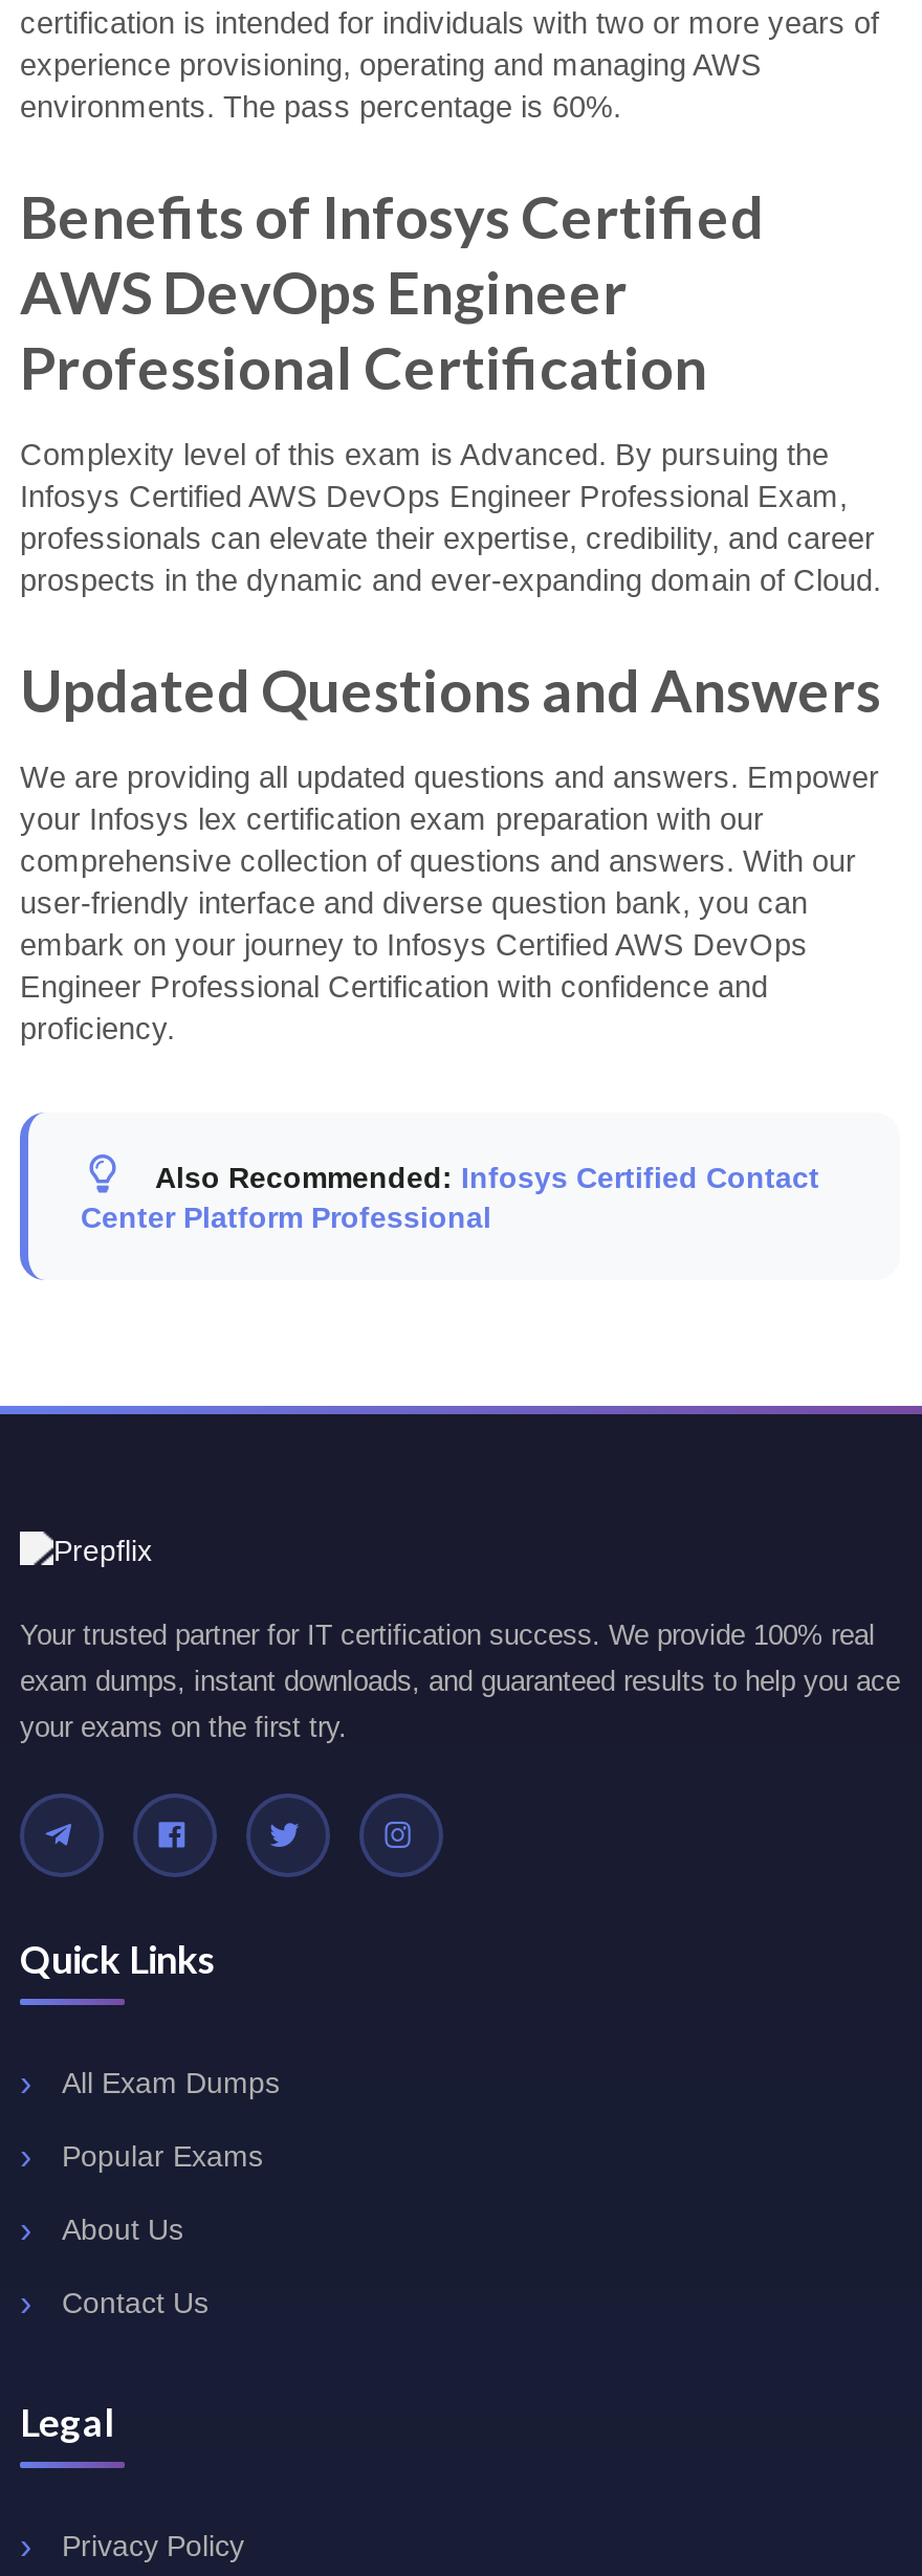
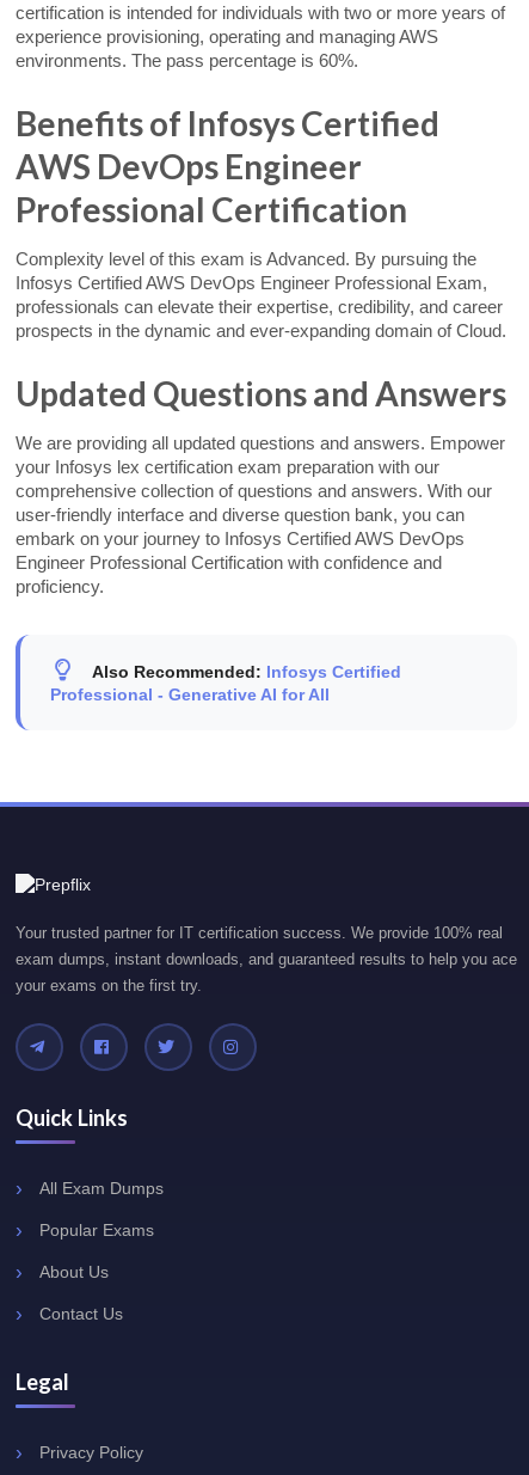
- Also Recommended: Infosys Certified Contact
- Center Platform Professional
+ Also Recommended: Infosys Certified
+ Professional - Generative AI for All
